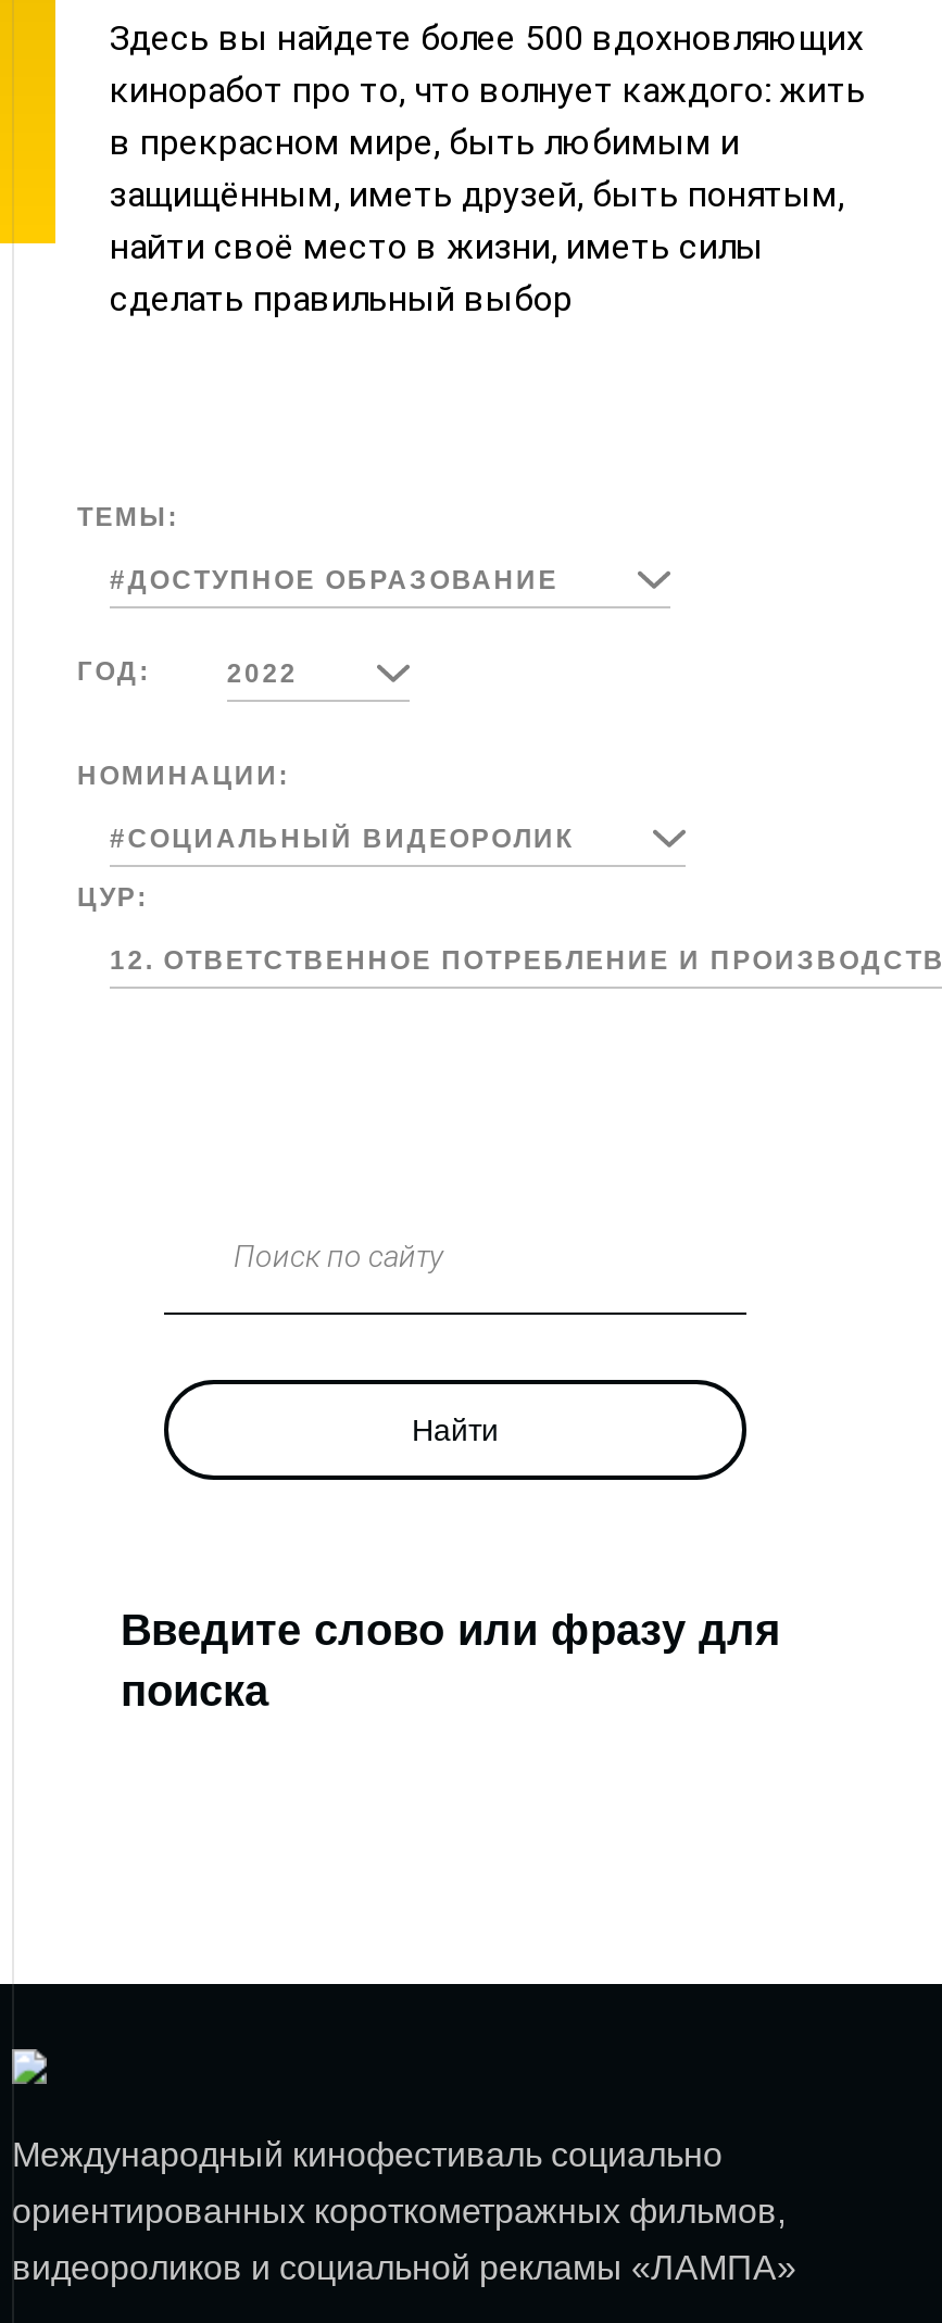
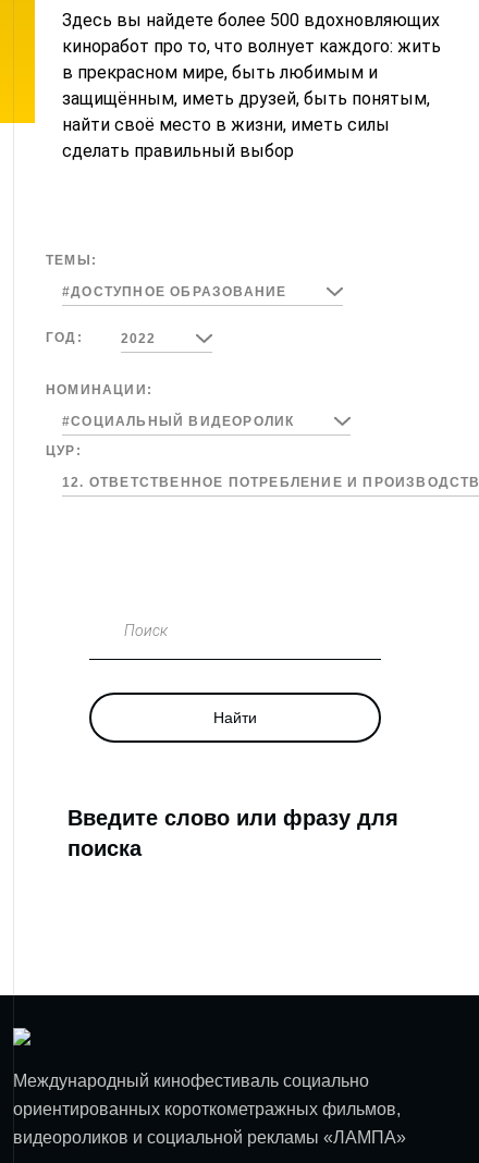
- Поиск по сайту
+ Поиск
